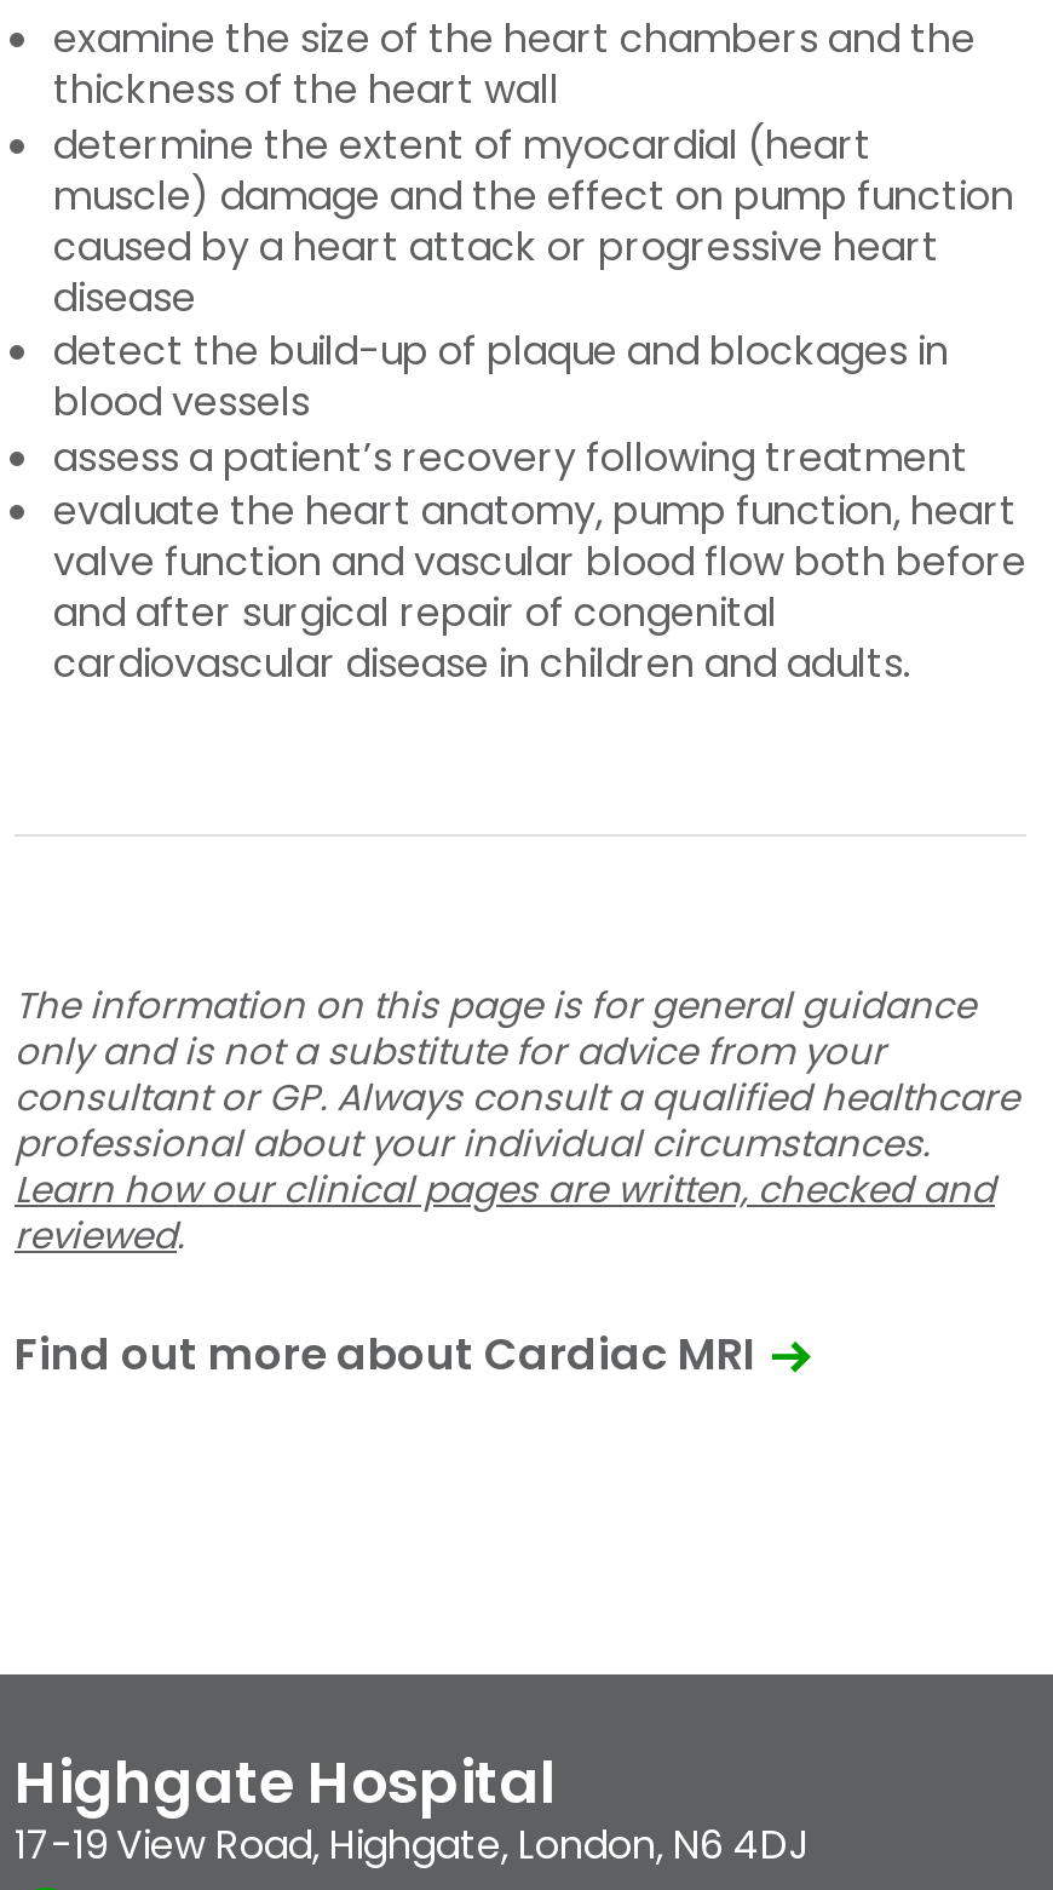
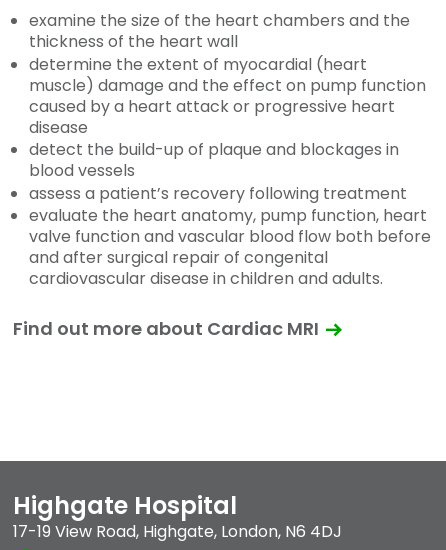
- The information on this page is for general guidance
- only and is not a substitute for advice from your
- consultant or GP. Always consult a qualified healthcare
- professional about your individual circumstances.
- Learn how our clinical pages are written, checked and
- reviewed.
